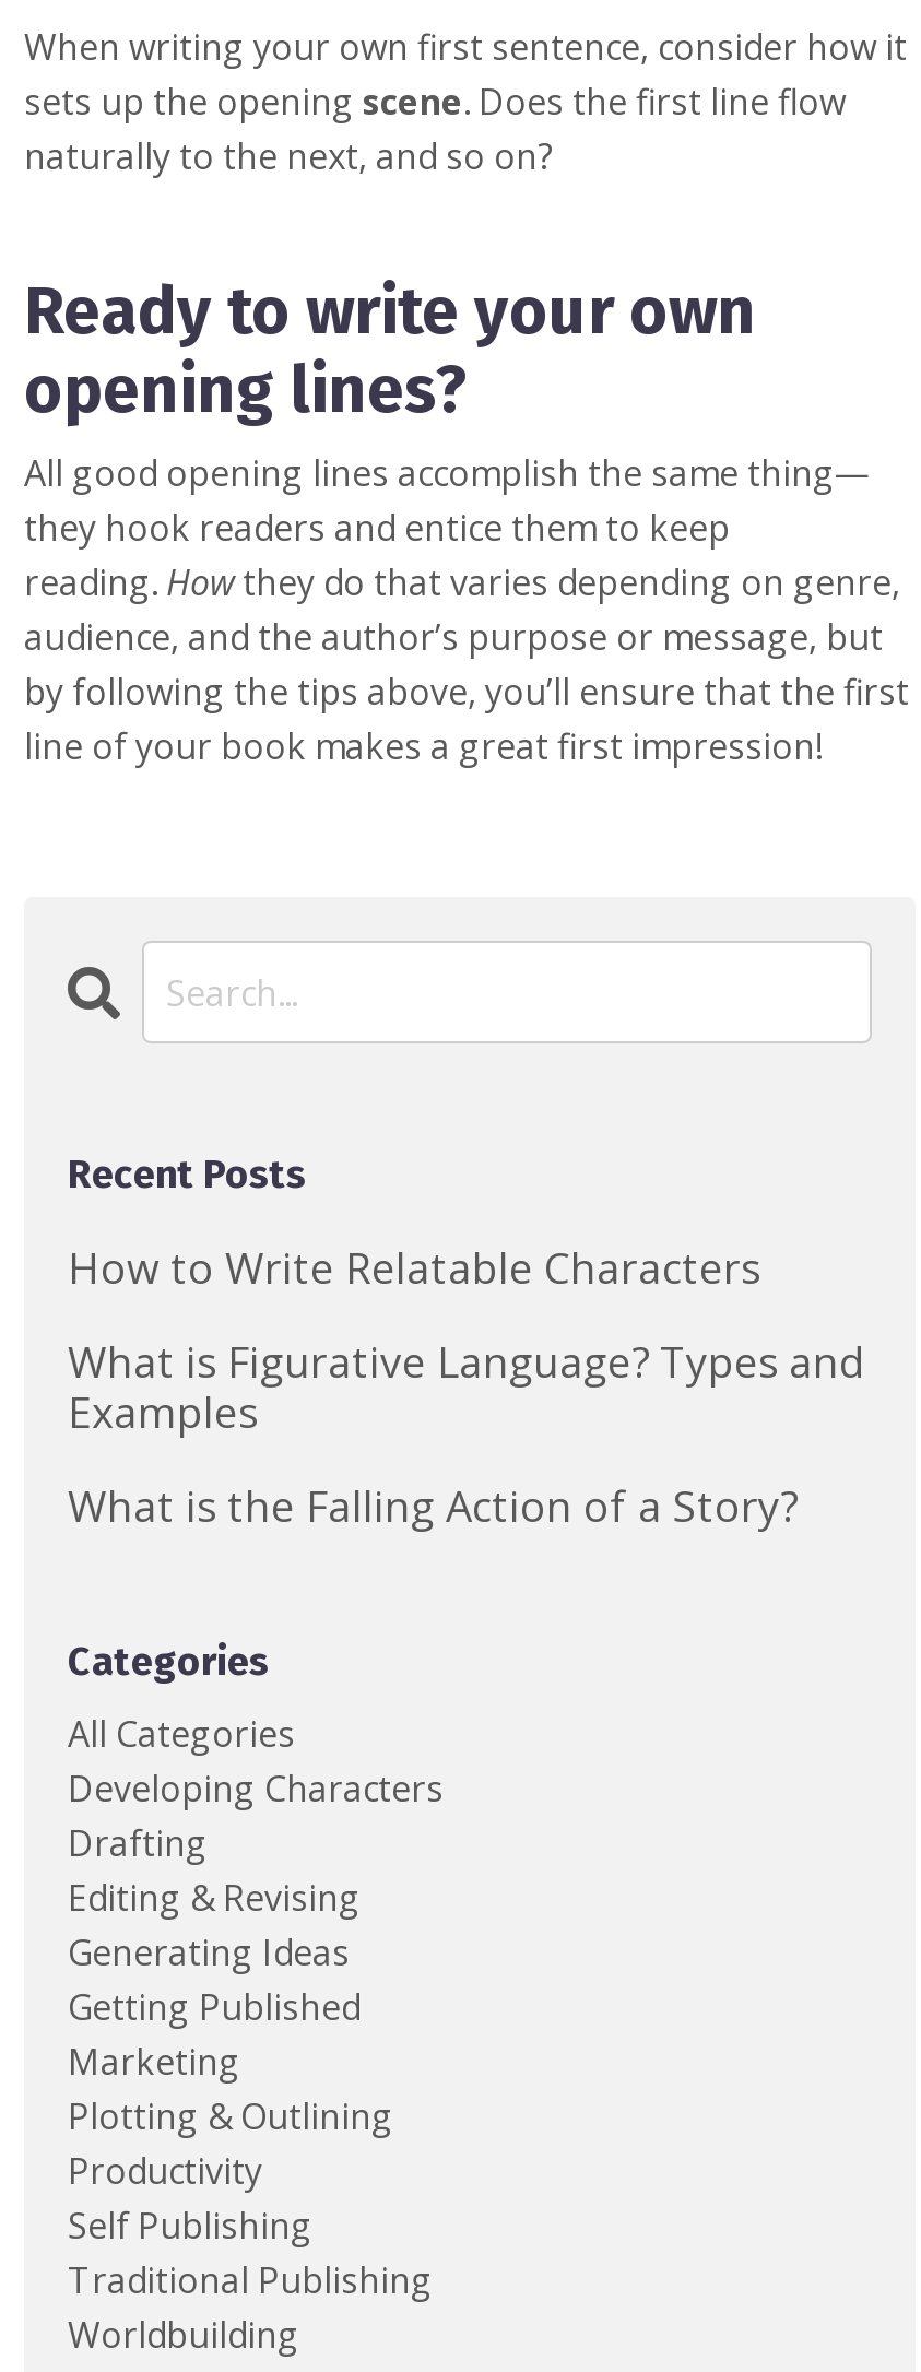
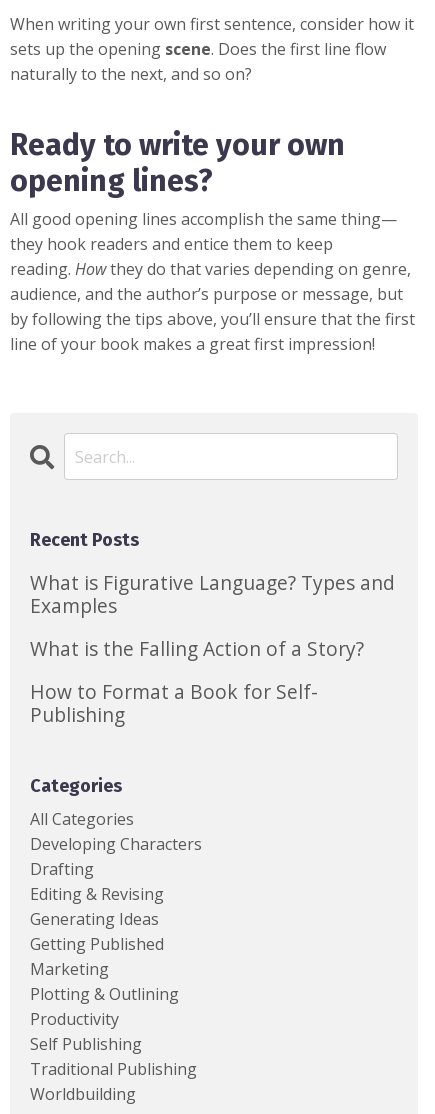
- How to Write Relatable Characters

moved up: What is Figurative Language? Types and | Examples | What is the Falling Action of a Story?

+ How to Format a Book for Self-
+ Publishing
